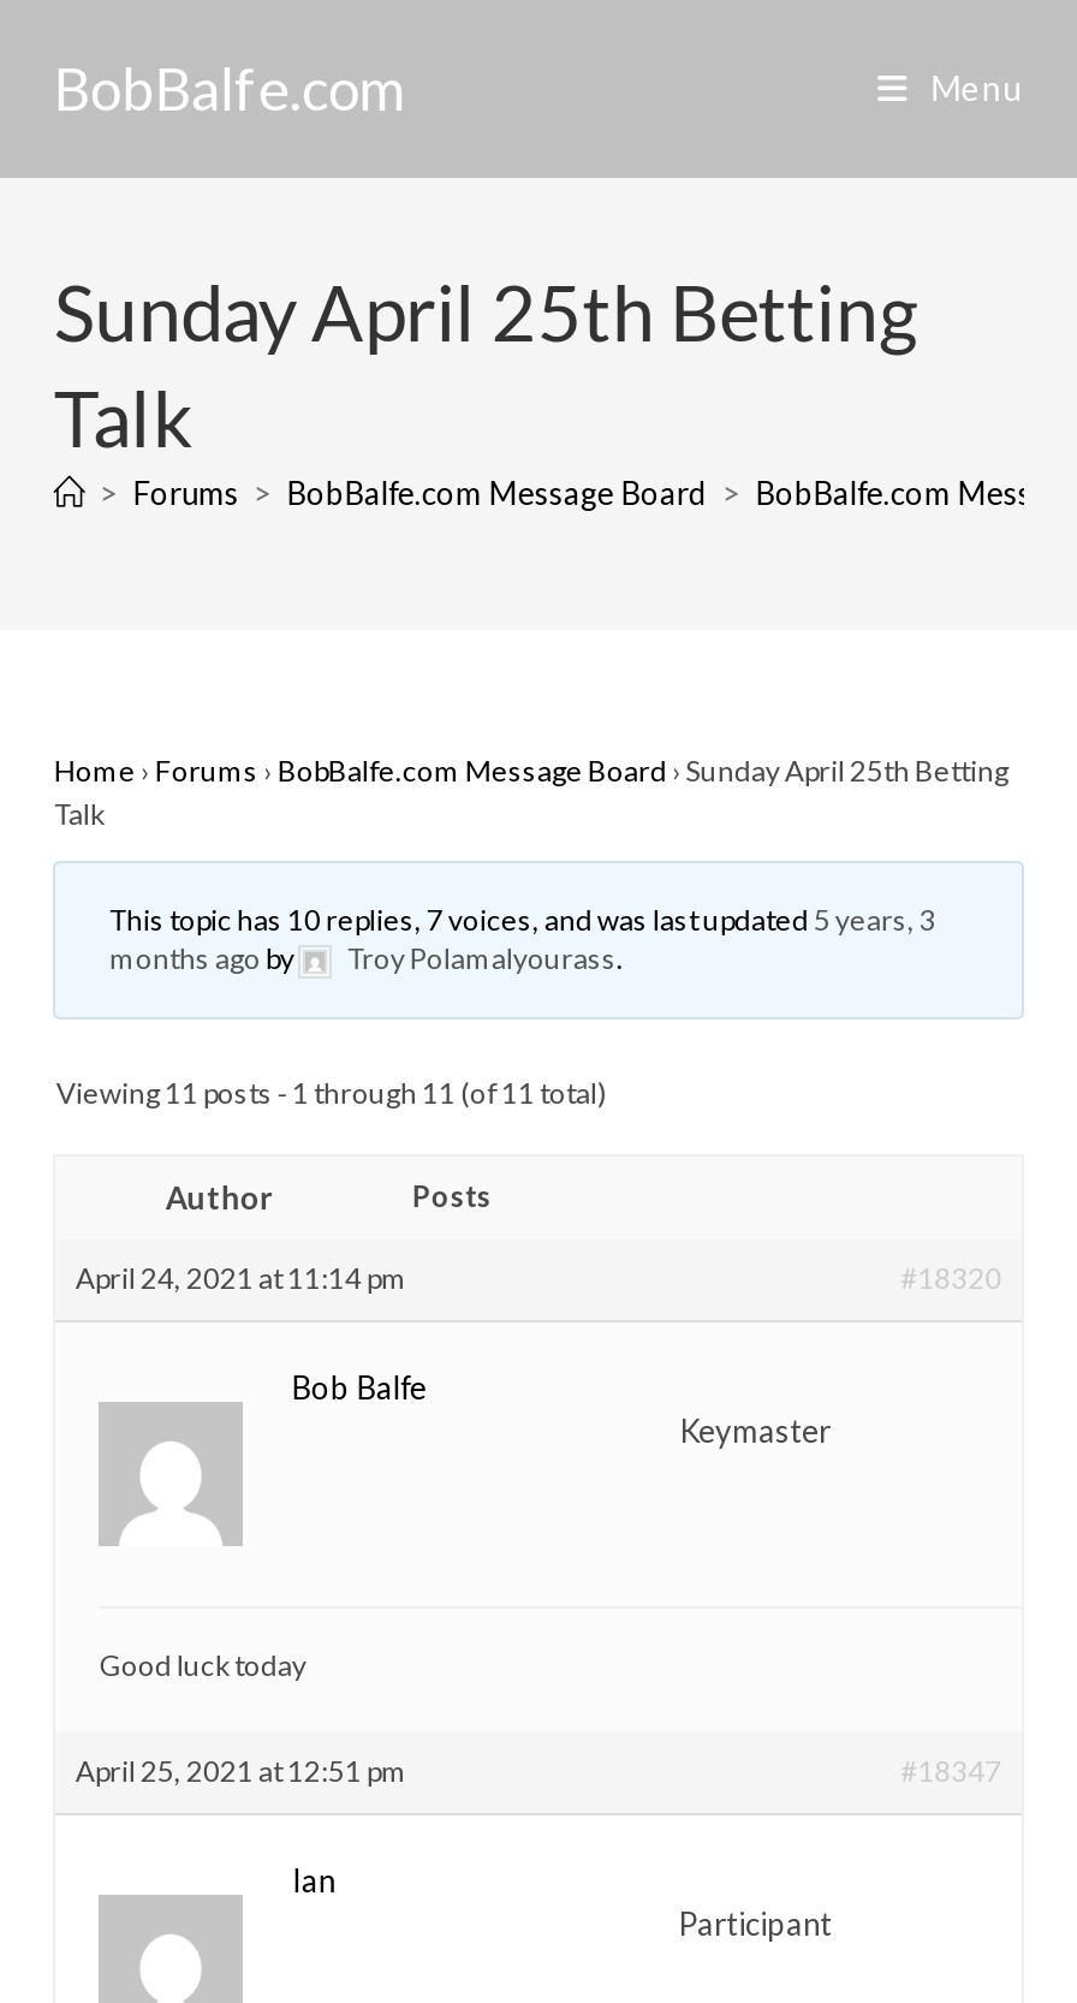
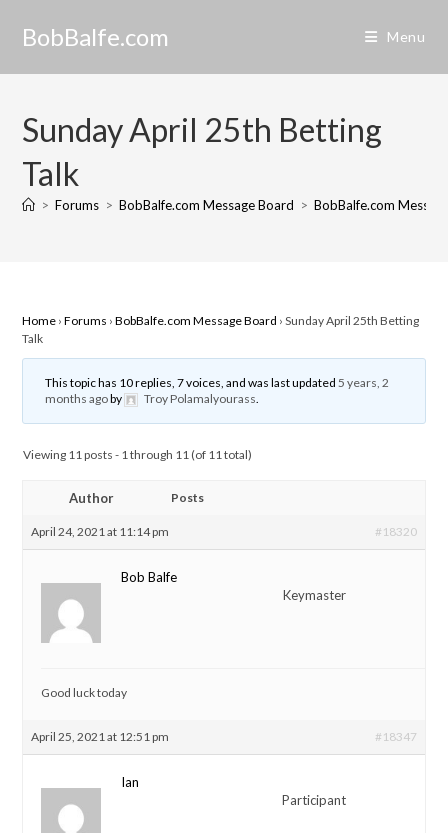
- This topic has 10 replies, 7 voices, and was last updated 5 years, 3
+ This topic has 10 replies, 7 voices, and was last updated 5 years, 2
